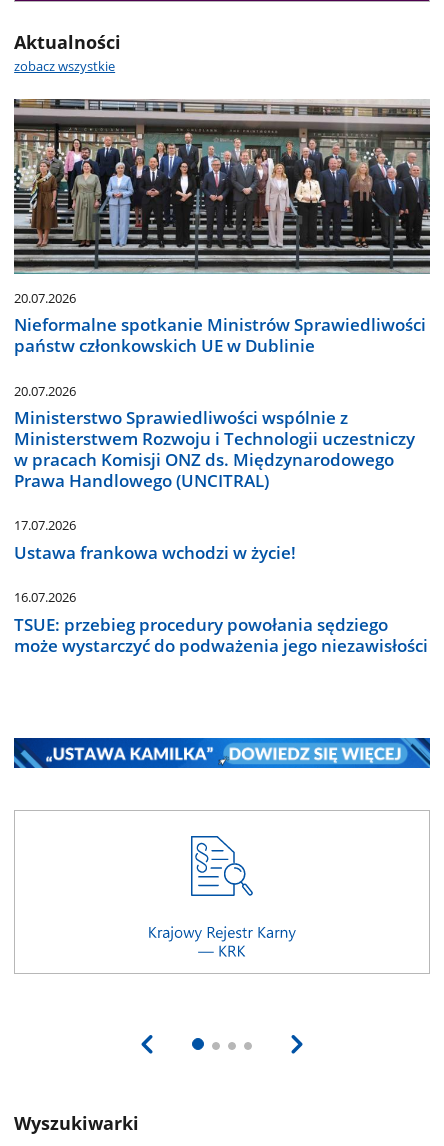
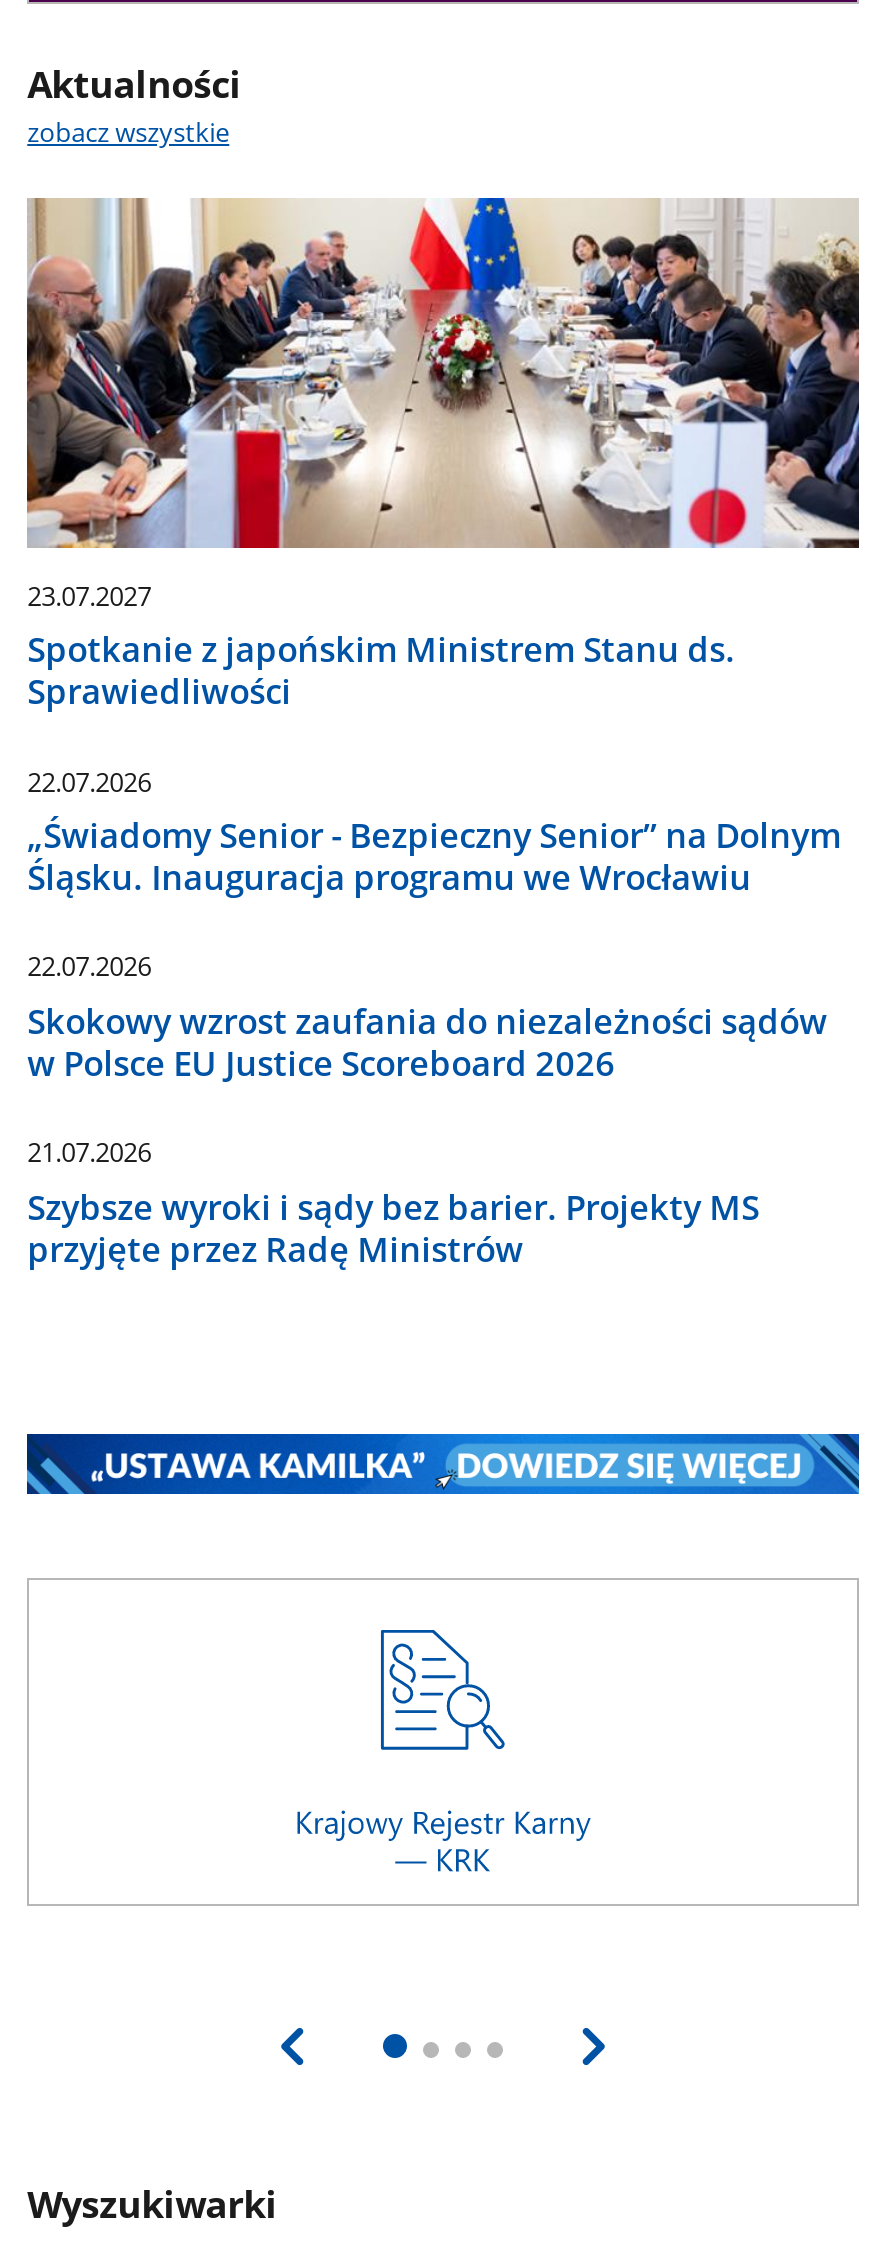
- [image]
- 20.07.2026
- Nieformalne spotkanie Ministrów Sprawiedliwości
- państw członkowskich UE w Dublinie
+ [image]
+ 23.07.2027
+ Spotkanie z japońskim Ministrem Stanu ds.
+ Sprawiedliwości

- 20.07.2026
- Ministerstwo Sprawiedliwości wspólnie z
- Ministerstwem Rozwoju i Technologii uczestniczy
- w pracach Komisji ONZ ds. Międzynarodowego
- Prawa Handlowego (UNCITRAL)
+ 22.07.2026
+ „Świadomy Senior - Bezpieczny Senior” na Dolnym
+ Śląsku. Inauguracja programu we Wrocławiu

- 17.07.2026
- Ustawa frankowa wchodzi w życie!
+ 22.07.2026
+ Skokowy wzrost zaufania do niezależności sądów
+ w Polsce EU Justice Scoreboard 2026

- 16.07.2026
- TSUE: przebieg procedury powołania sędziego
- może wystarczyć do podważenia jego niezawisłości
+ 21.07.2026
+ Szybsze wyroki i sądy bez barier. Projekty MS
+ przyjęte przez Radę Ministrów
